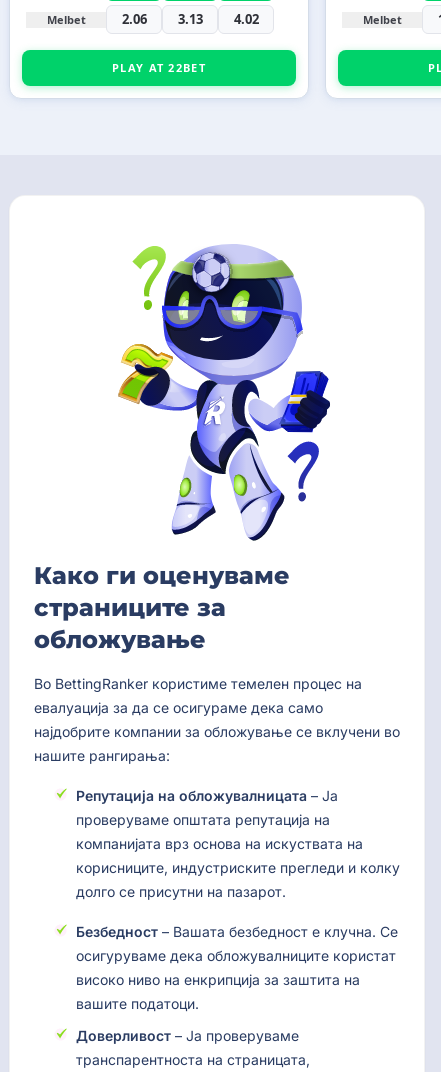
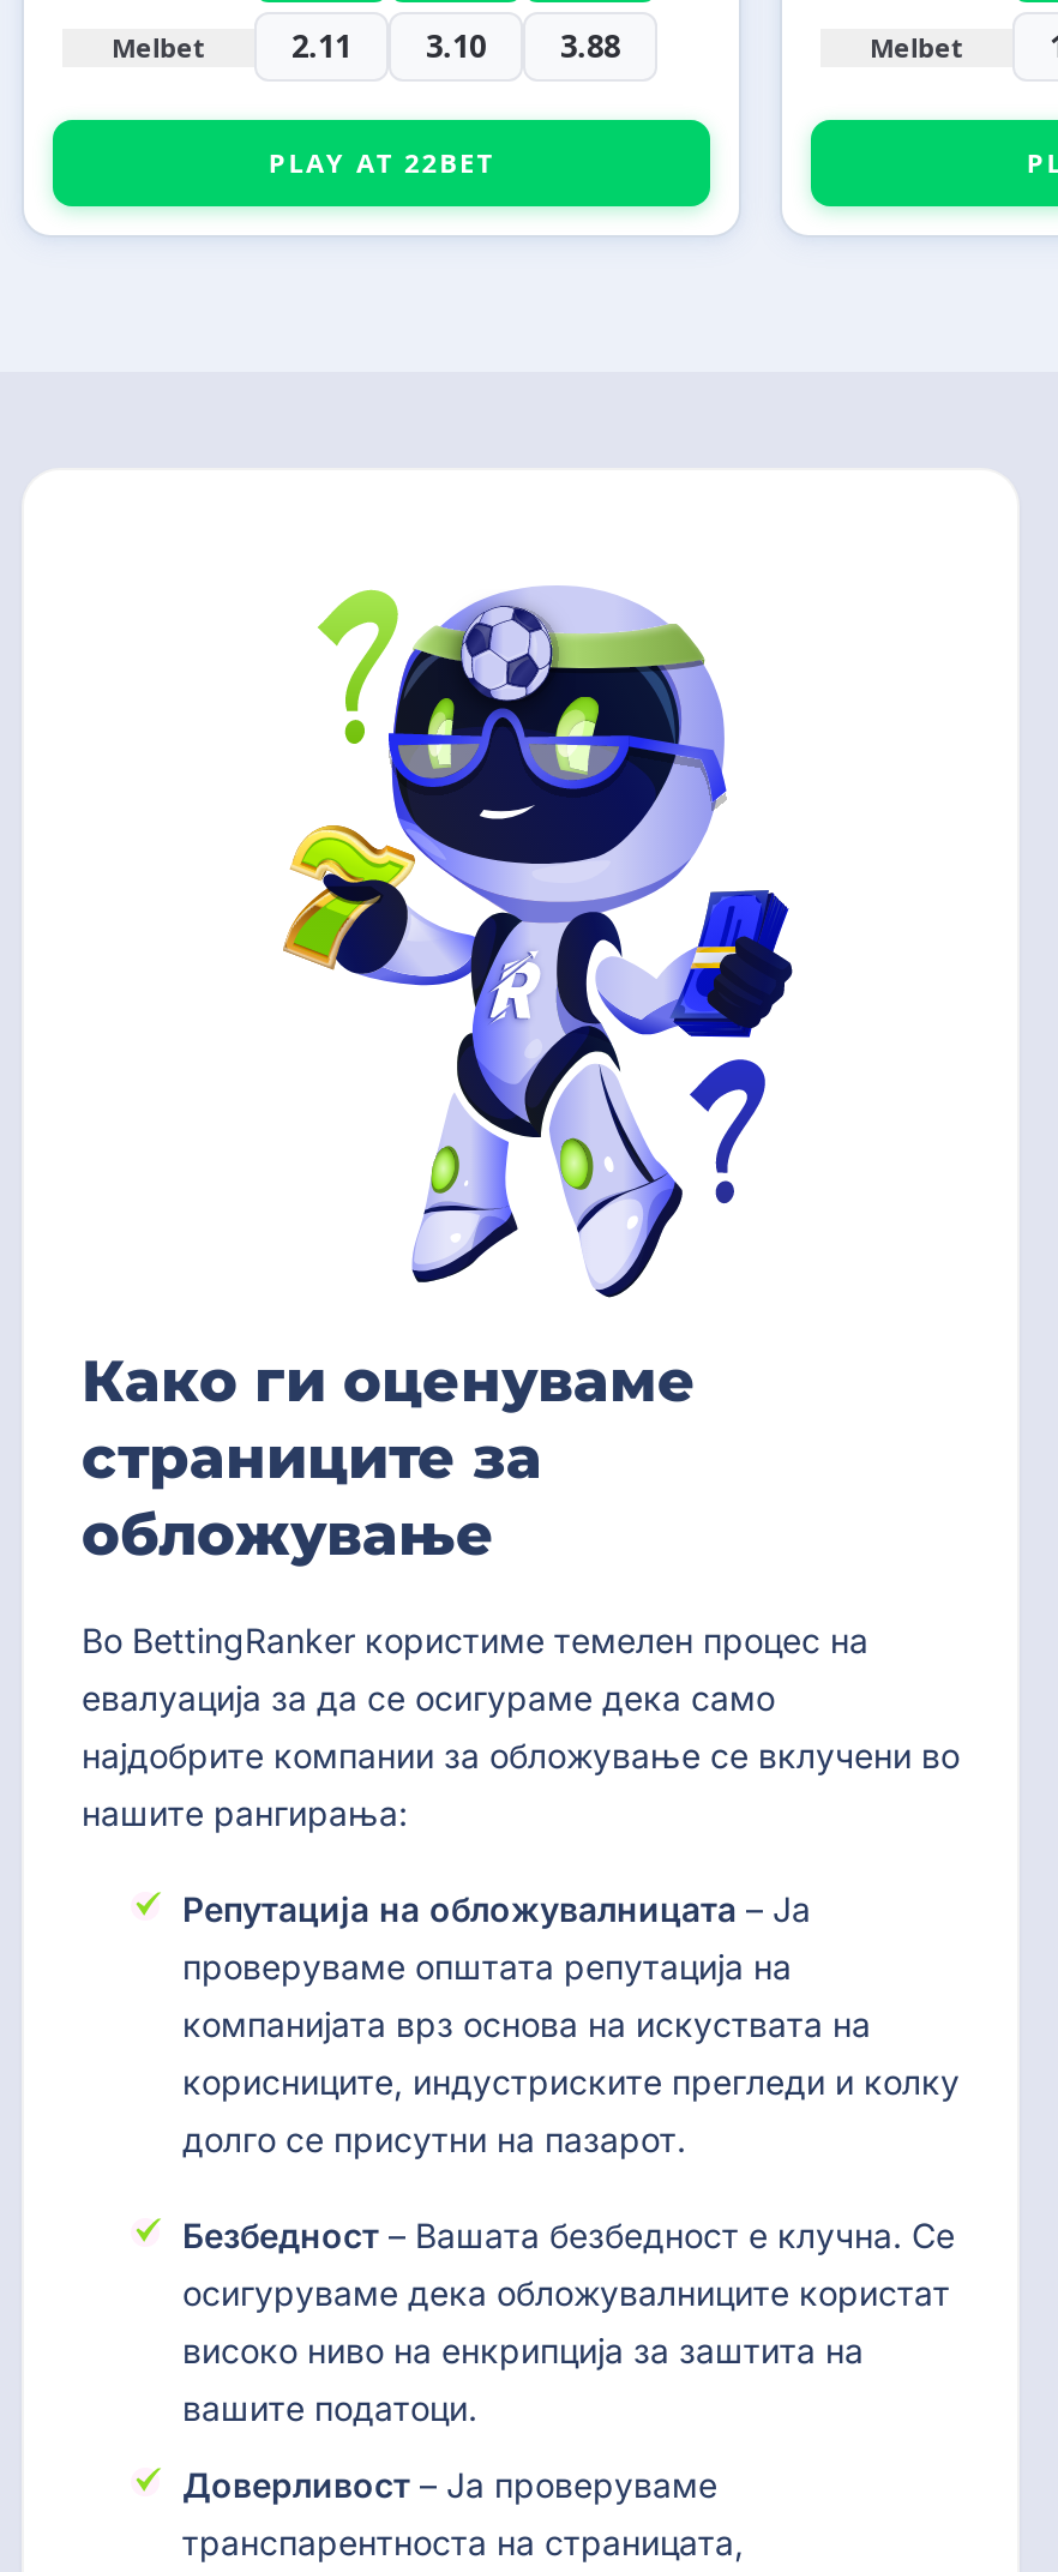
- 2.06
+ 2.11

- 3.13
+ 3.10

- 4.02
+ 3.88
